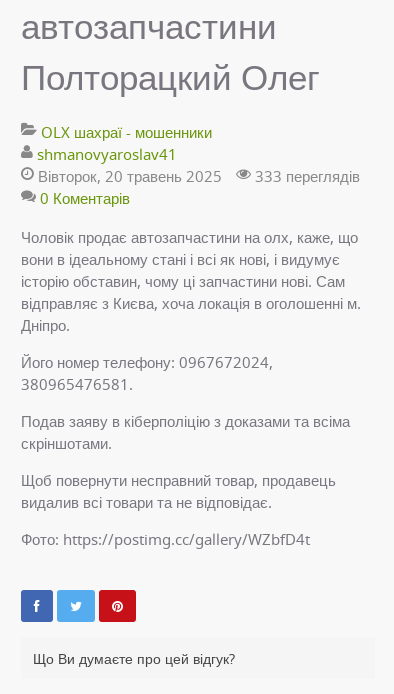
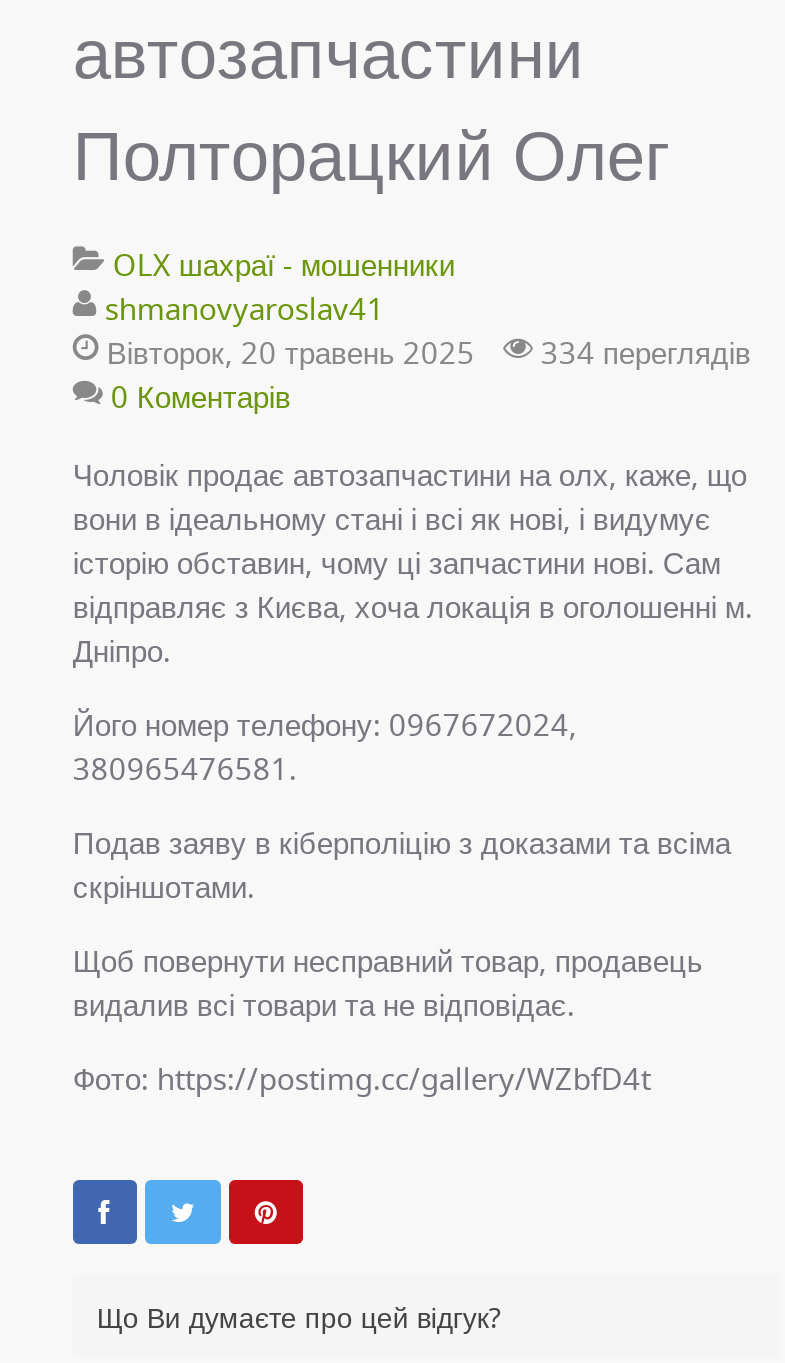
- Вівторок, 20 травень 2025 333 переглядів
+ Вівторок, 20 травень 2025 334 переглядів
